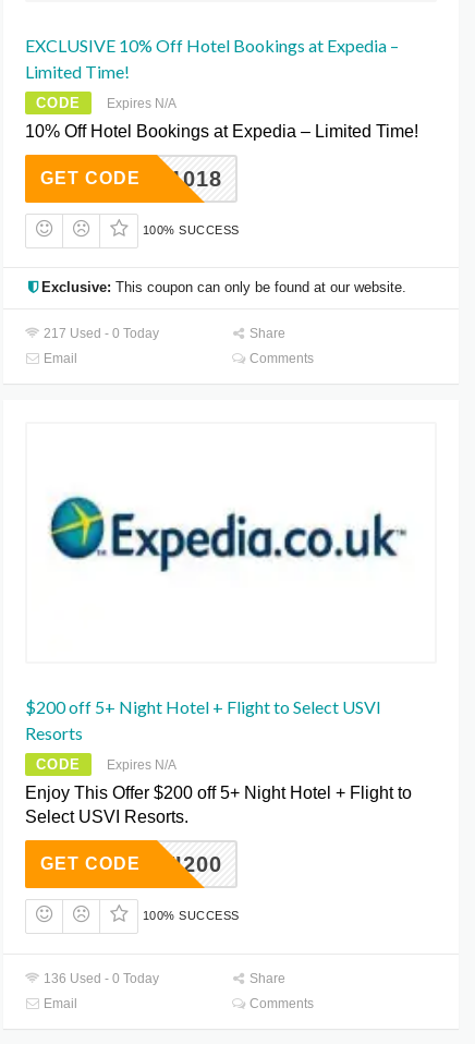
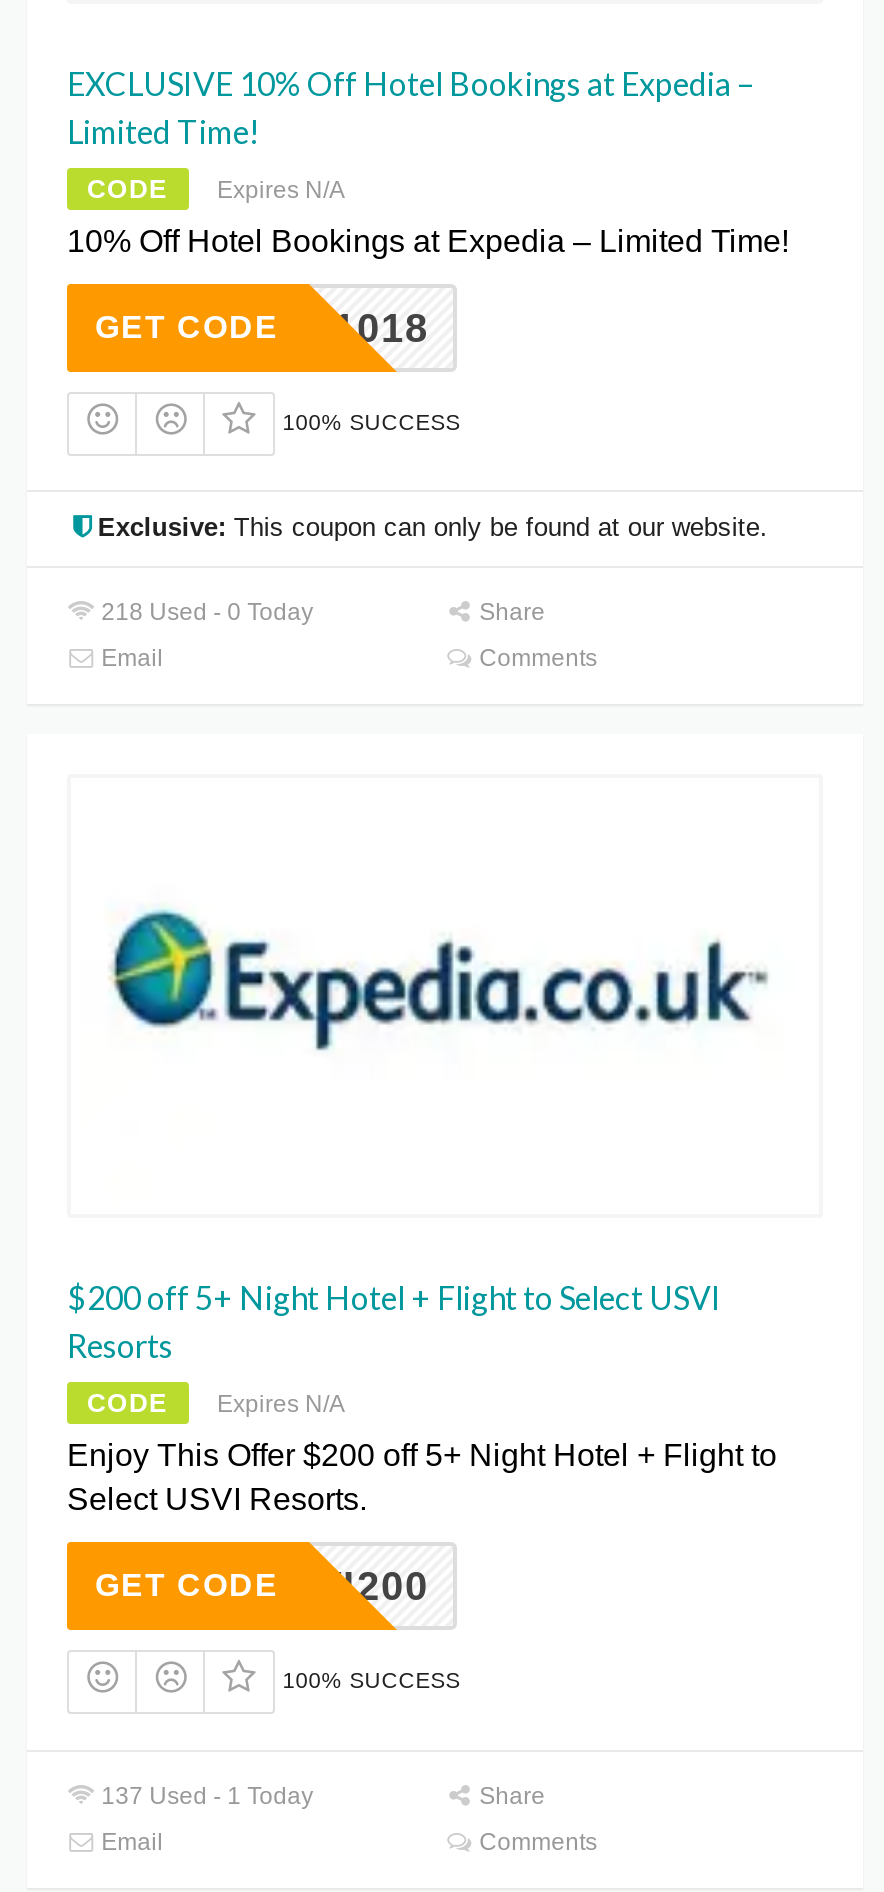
- 217 Used - 0 Today
+ 218 Used - 0 Today

- 136 Used - 0 Today
+ 137 Used - 1 Today
